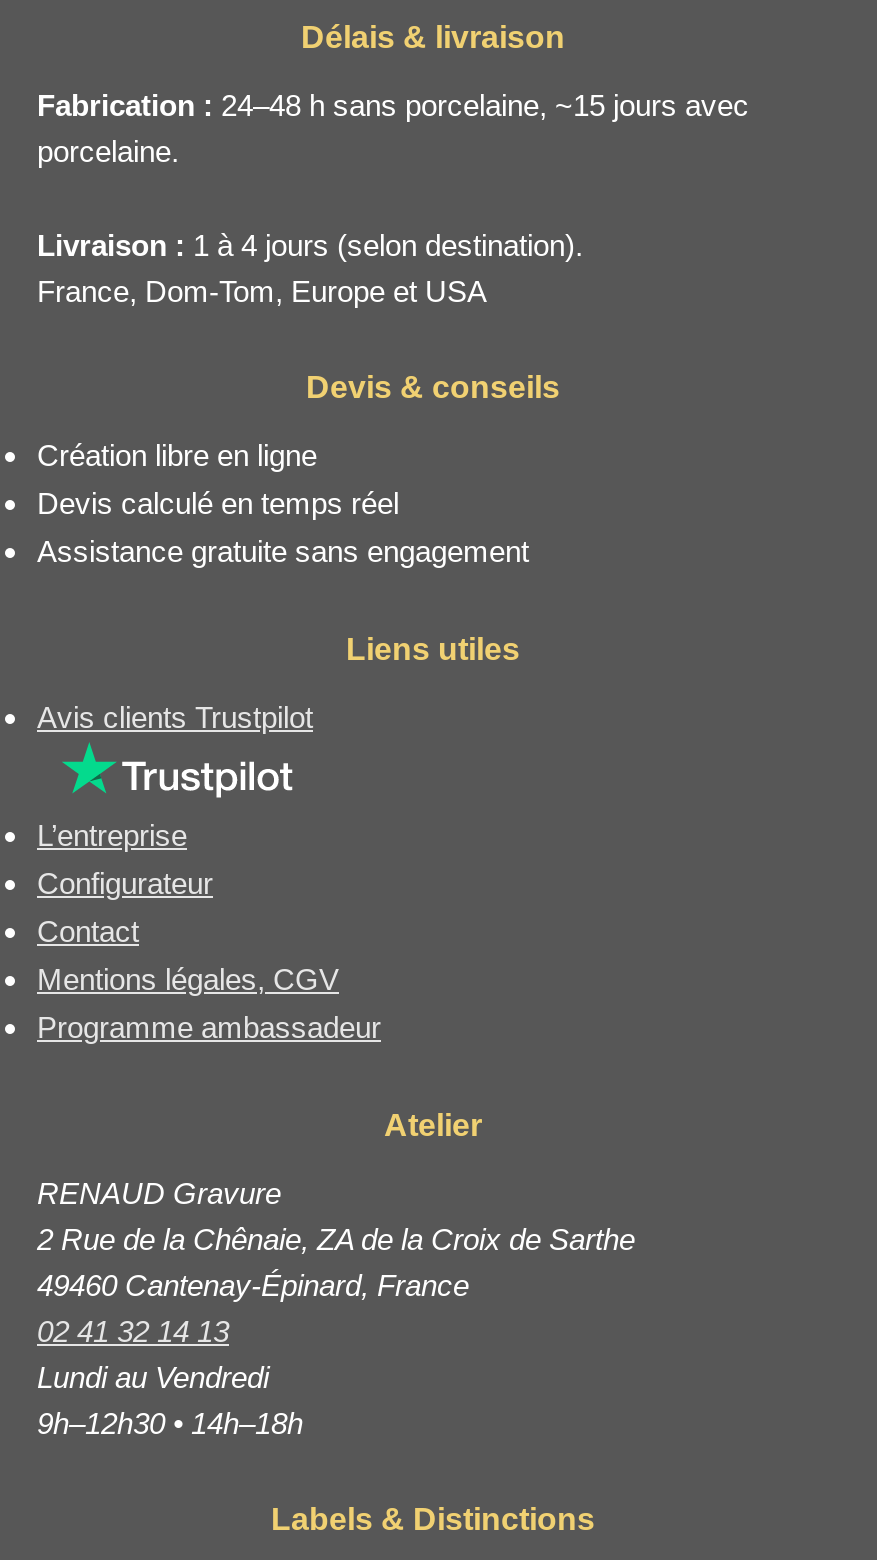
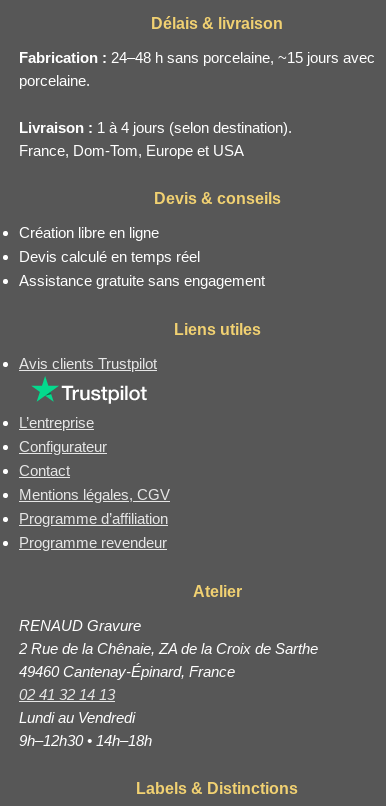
- Programme ambassadeur
+ Programme d’affiliation
+ Programme revendeur
